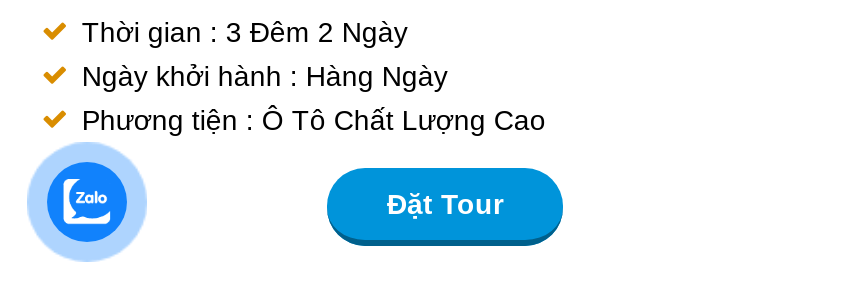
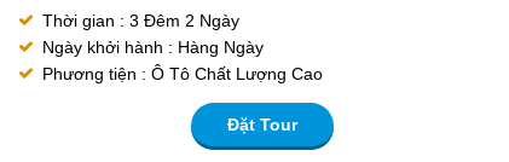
- [image]
